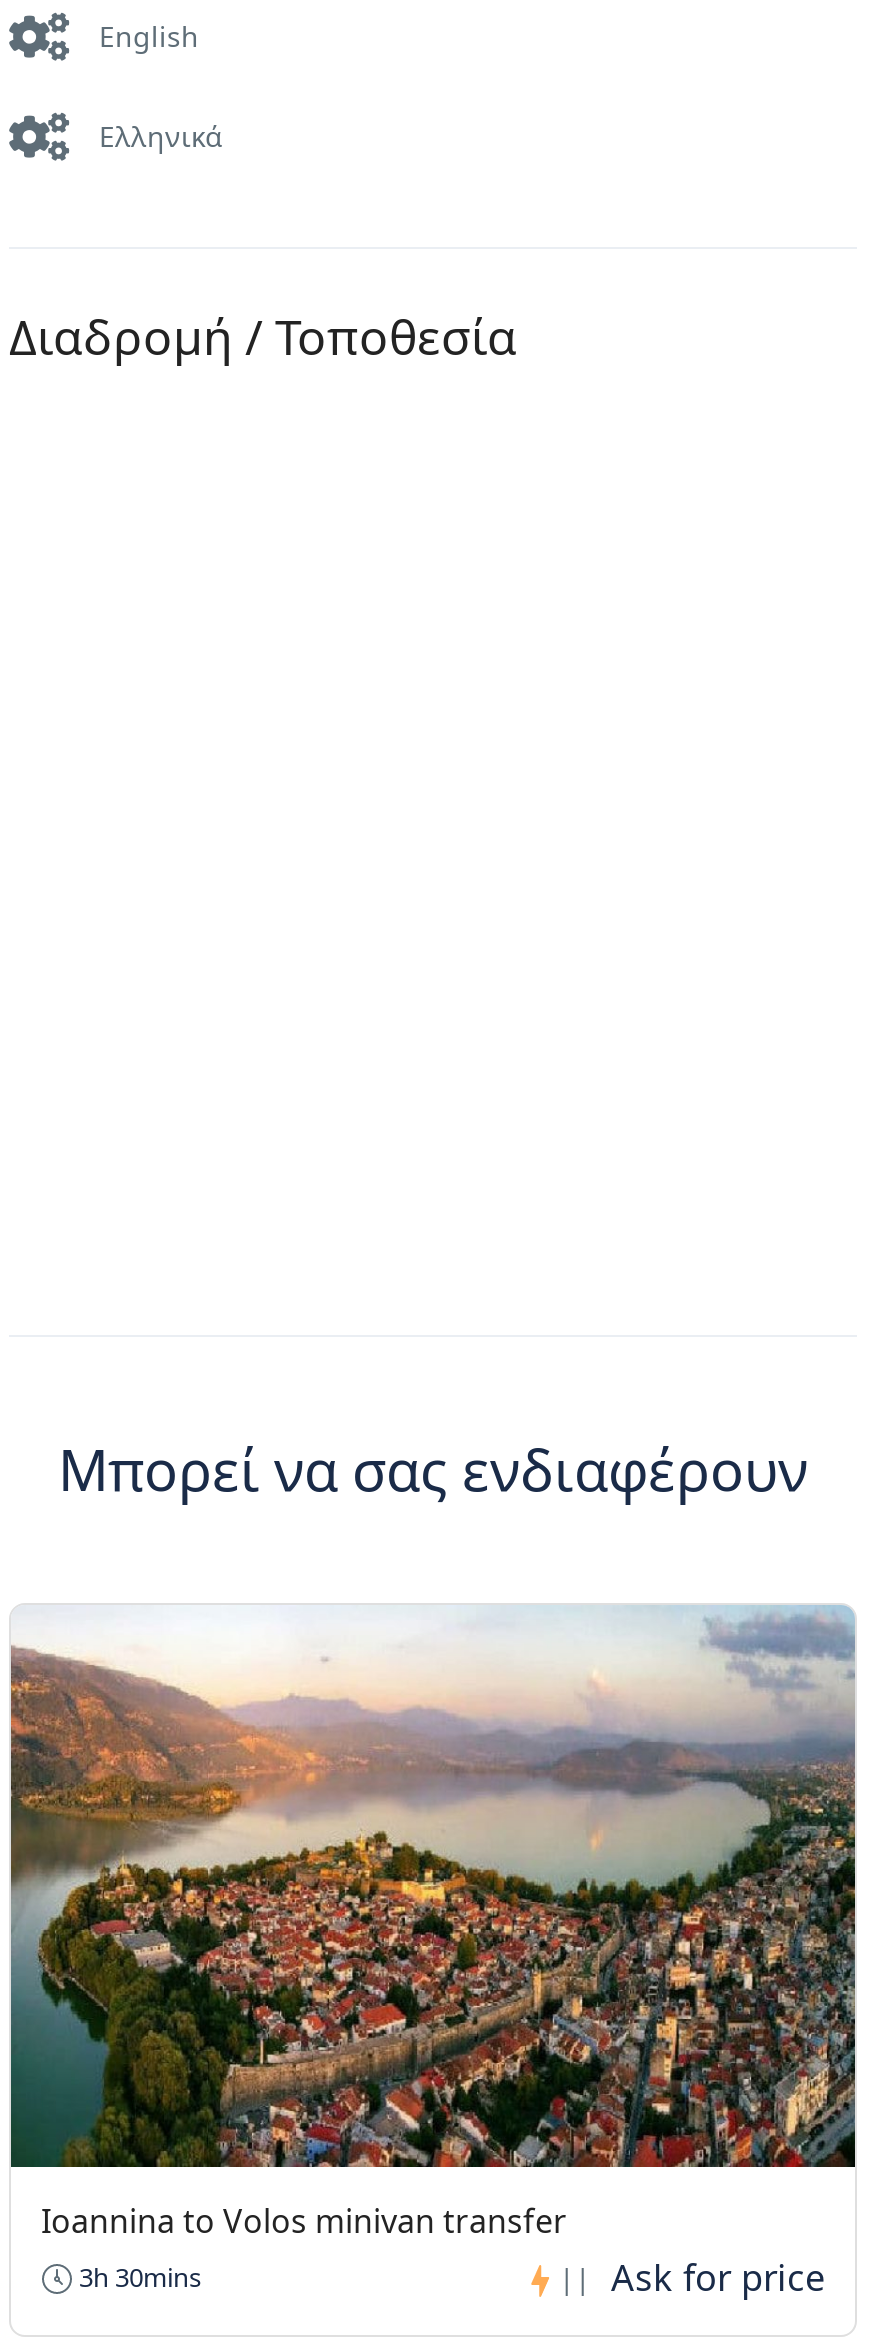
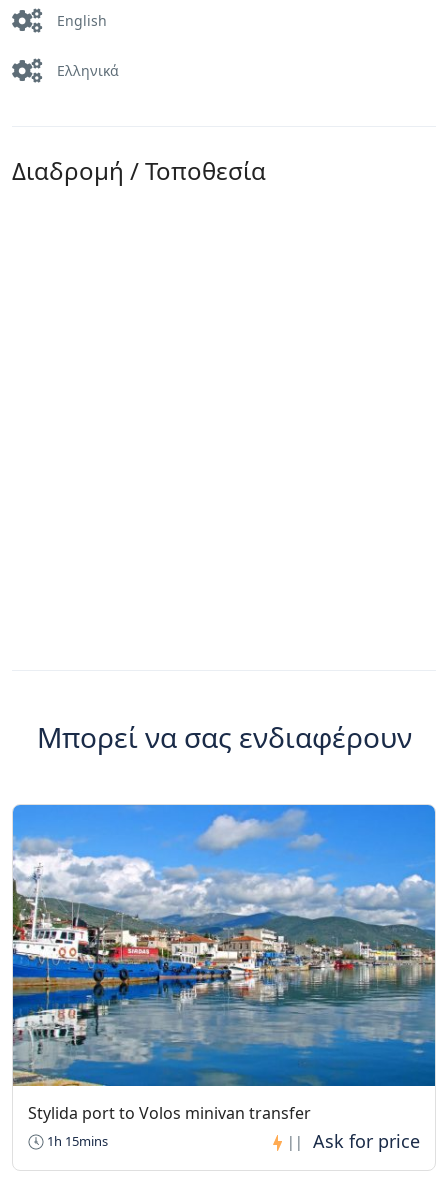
- [image]
- Ioannina to Volos minivan transfer
- 3h 30mins
+ [image]
+ Stylida port to Volos minivan transfer
+ 1h 15mins
